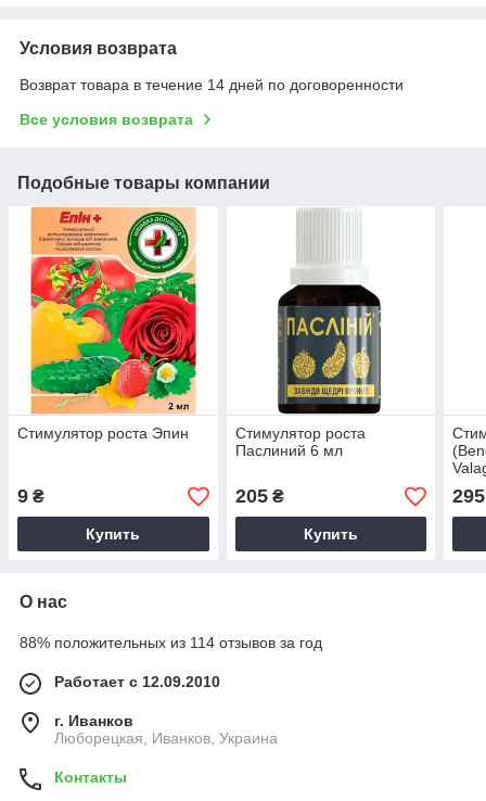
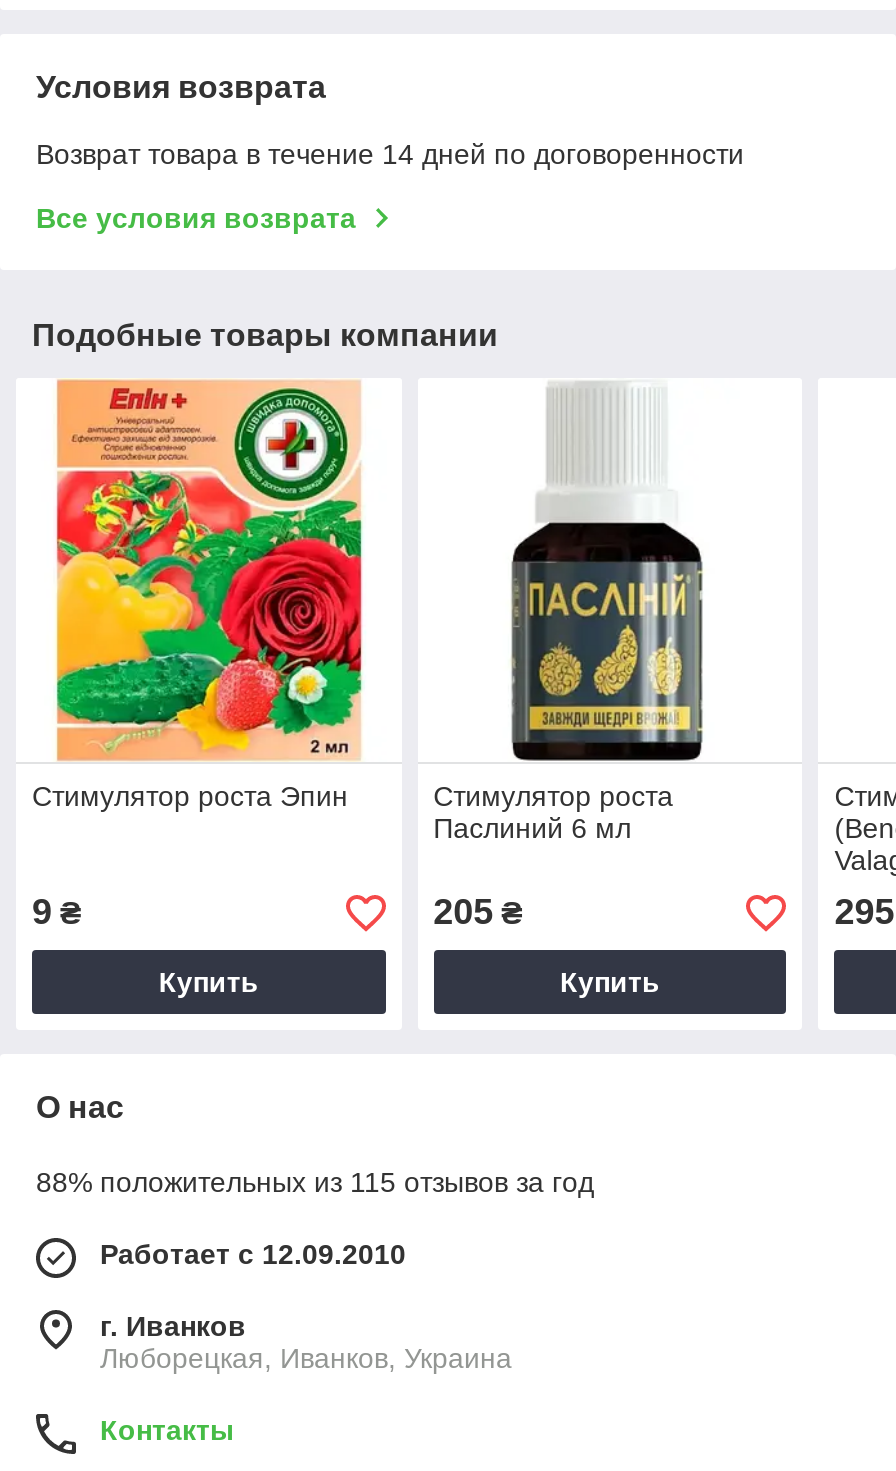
- 88% положительных из 114 отзывов за год
+ 88% положительных из 115 отзывов за год
